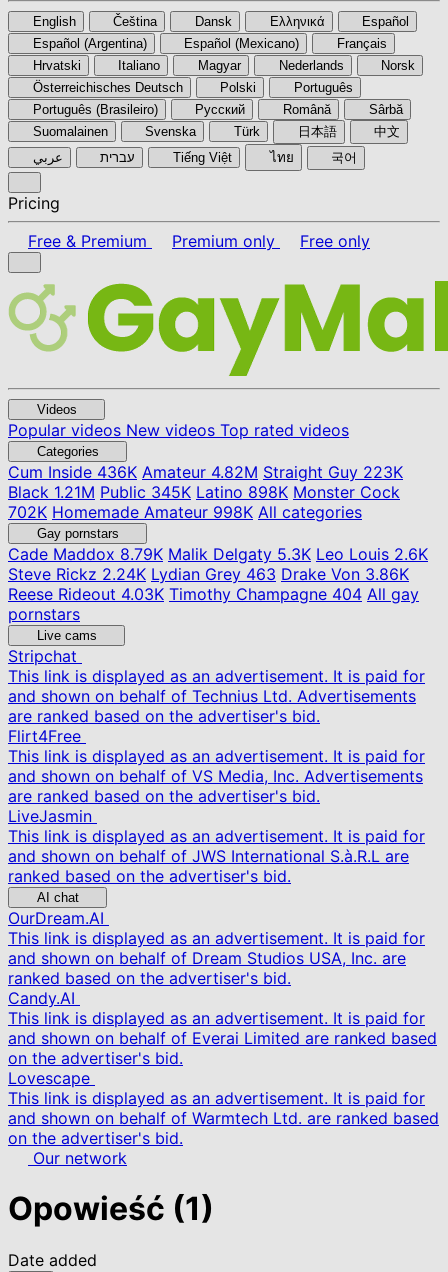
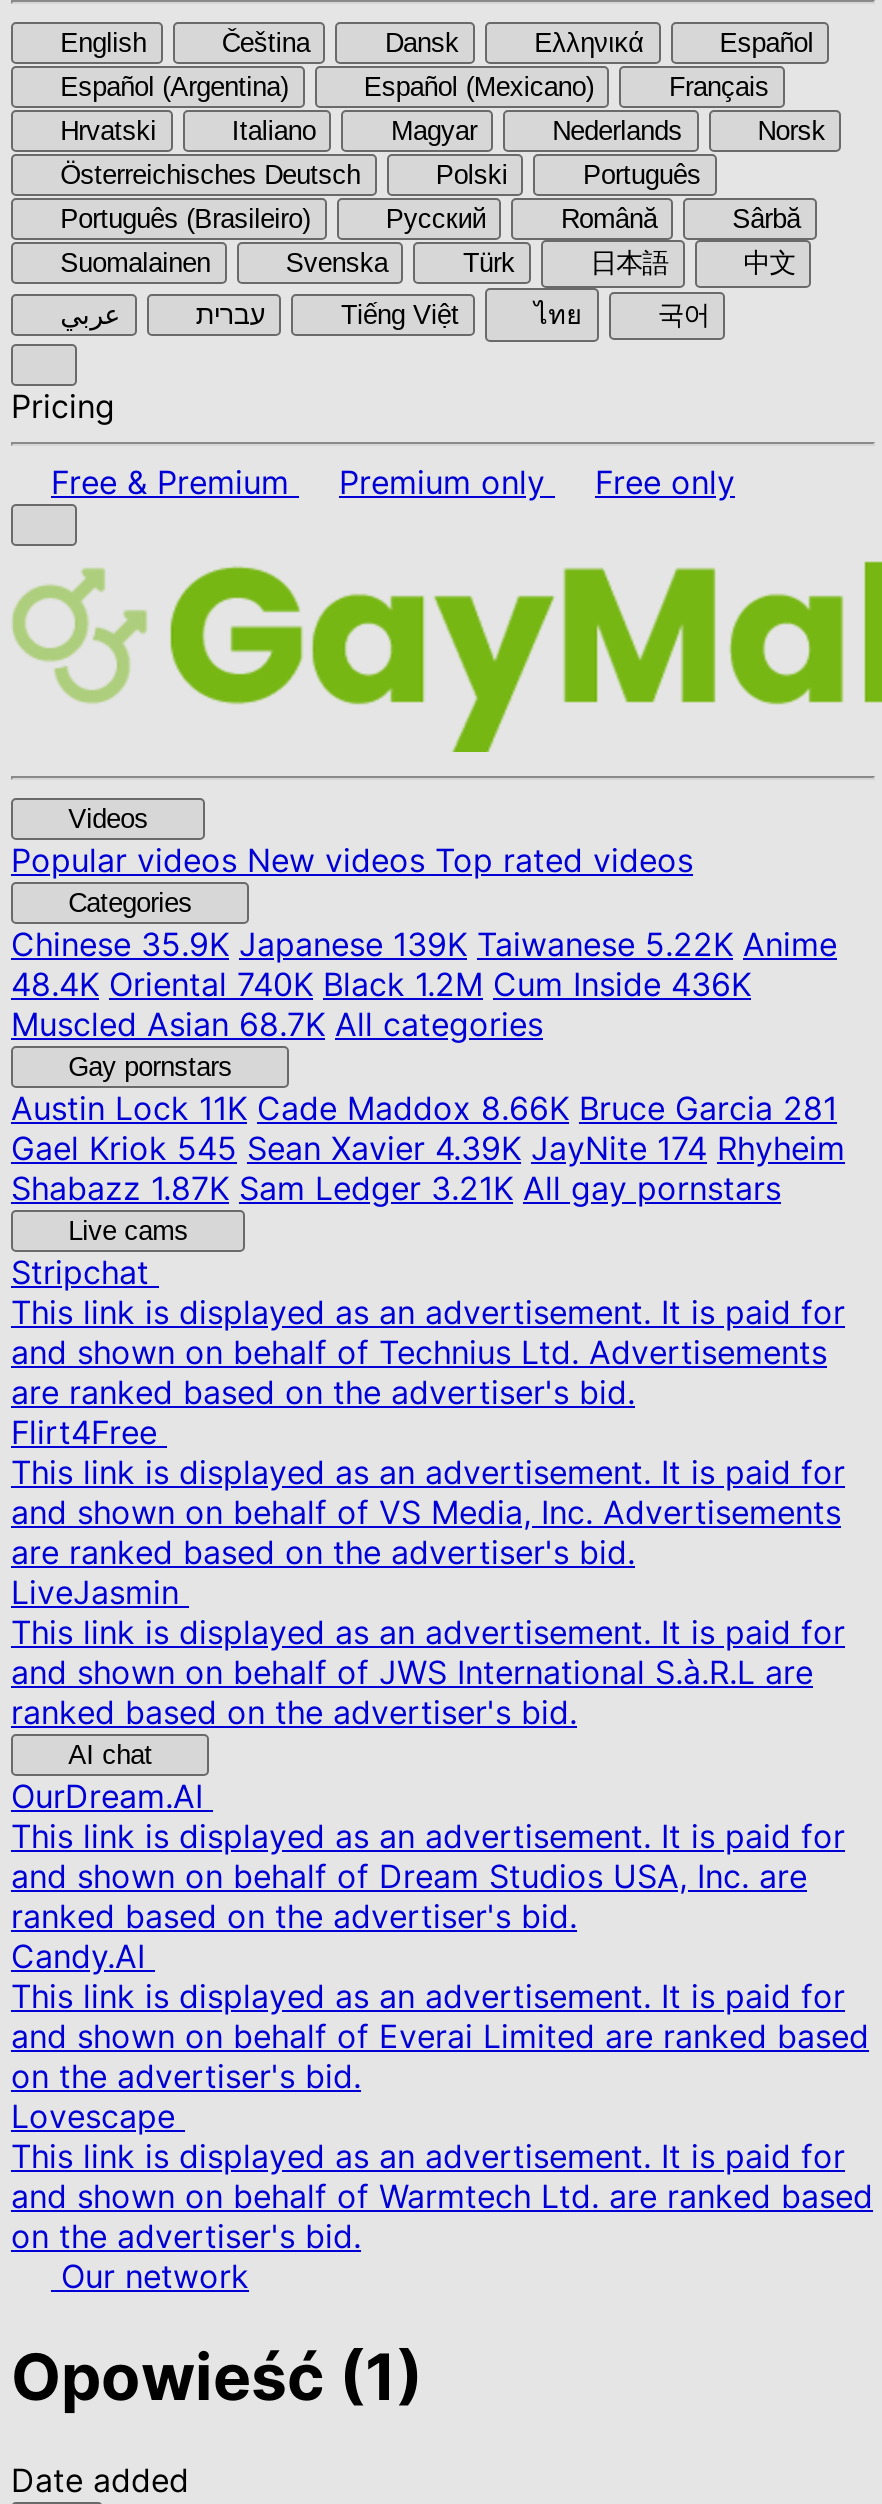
- Cum Inside436K Amateur 4.82M Straight Guy 223K
- Black 1.21M Public 345K Latino 898K Monster Cock
- 702K Homemade Amateur 998K All categories
+ Chinese35.9K Japanese 139K Taiwanese 5.22K Anime
+ 48.4K Oriental 740K Black 1.2M Cum Inside 436K
+ Muscled Asian 68.7K All categories

- Cade Maddox8.79K Malik Delgaty 5.3K Leo Louis 2.6K
- Steve Rickz 2.24K Lydian Grey463 Drake Von 3.86K
- Reese Rideout 4.03K Timothy Champagne 404 All gay
- pornstars
+ Austin Lock11K Cade Maddox 8.66K Bruce Garcia 281
+ Gael Kriok 545 Sean Xavier 4.39K JayNite 174 Rhyheim
+ Shabazz 1.87K Sam Ledger 3.21K All gay pornstars
